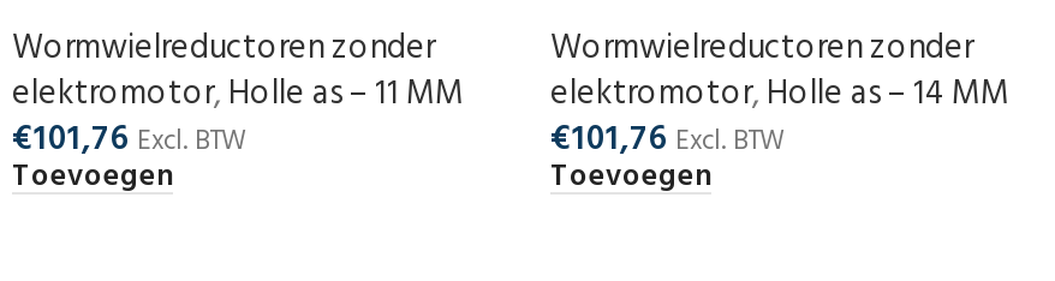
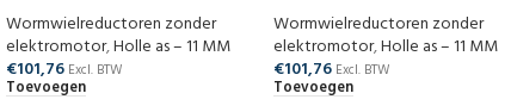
- elektromotor, Holle as – 14 MM
+ elektromotor, Holle as – 11 MM
